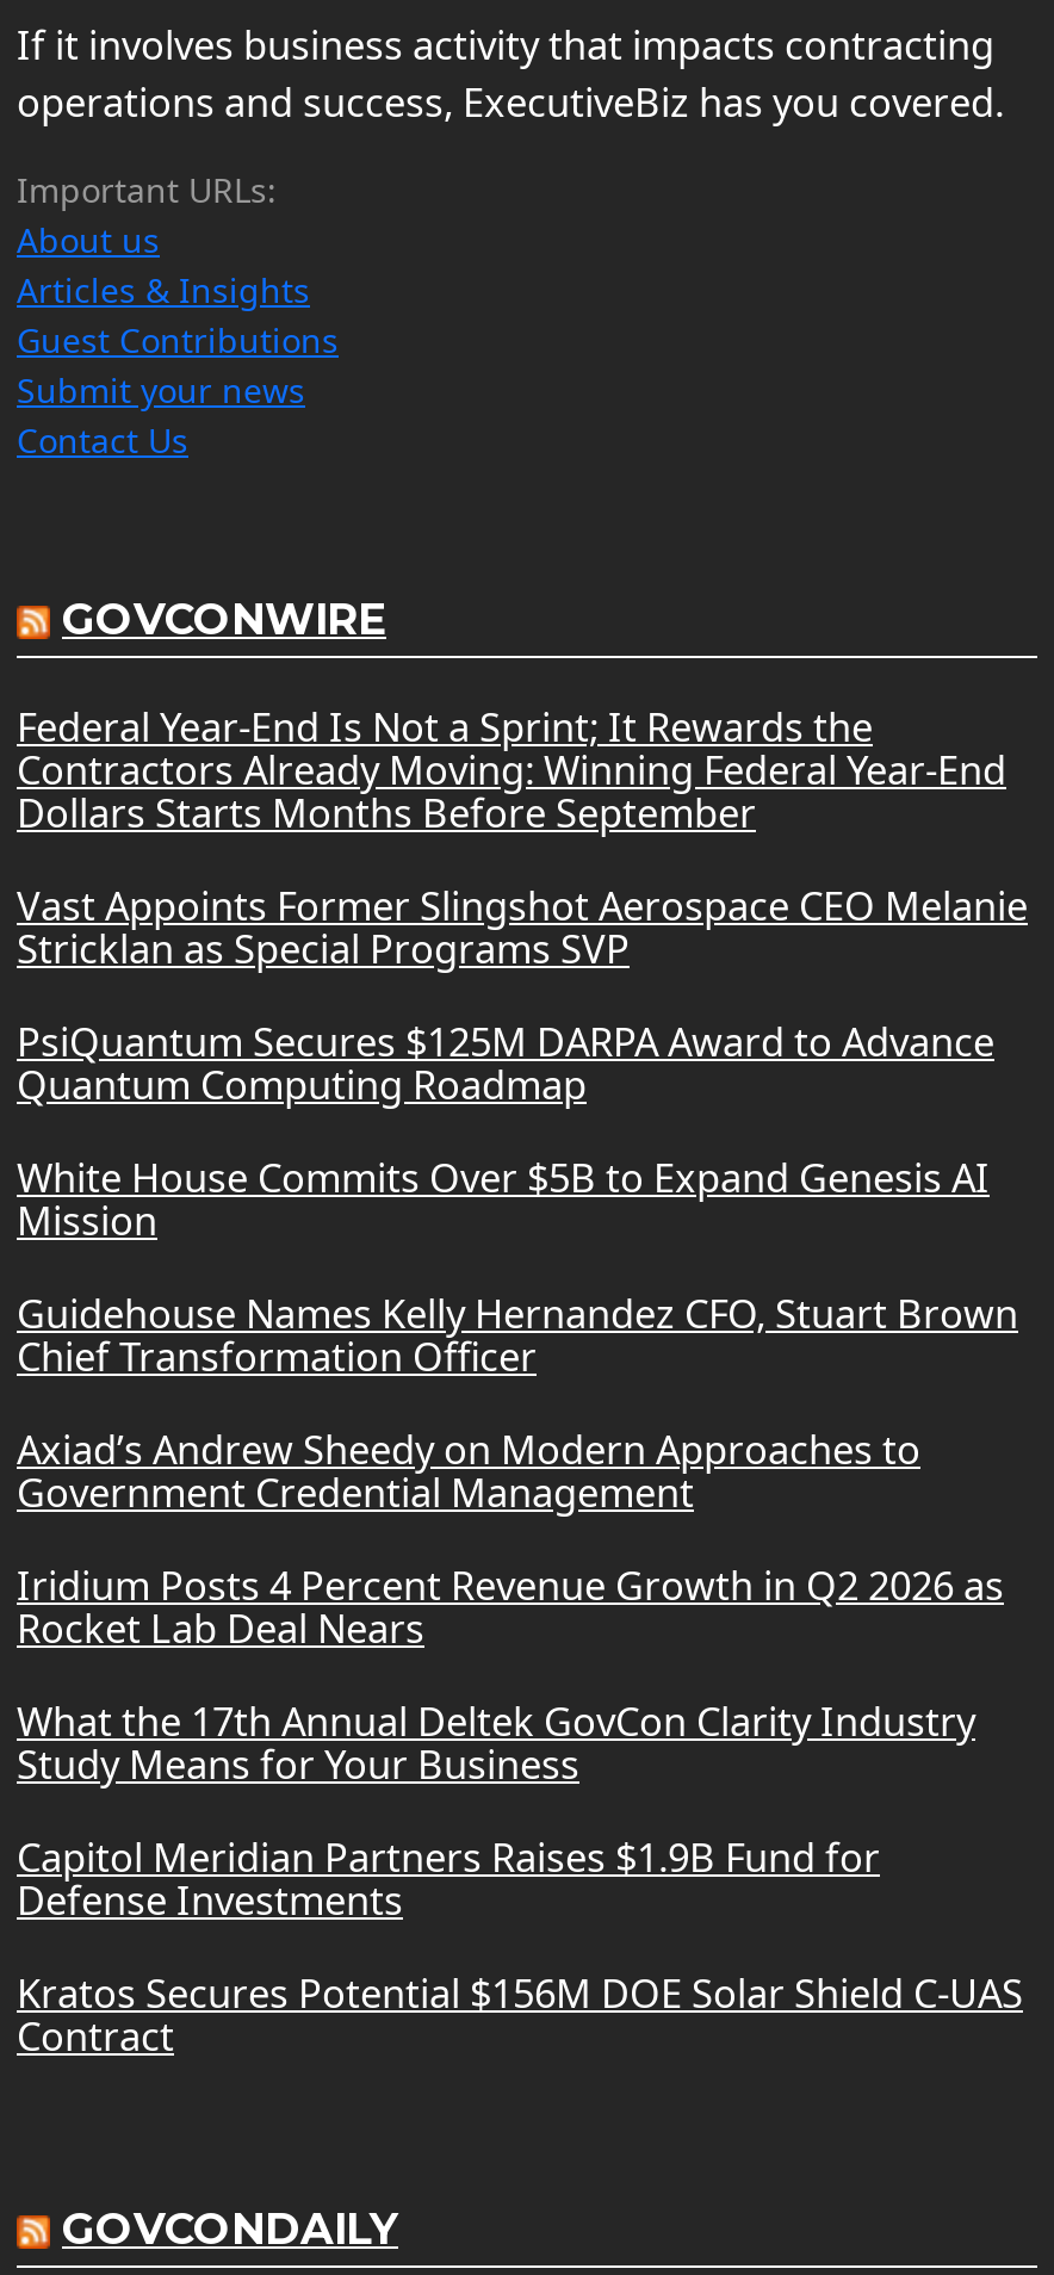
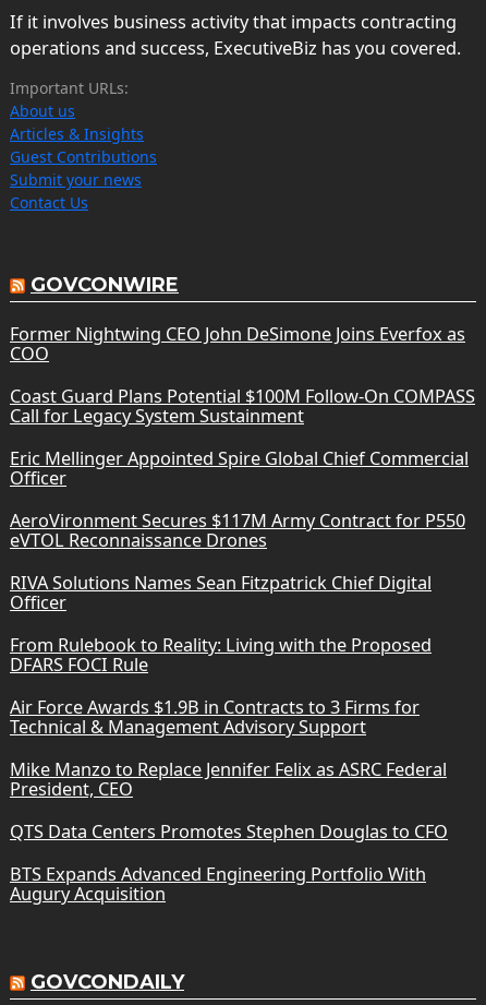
- Federal Year-End Is Not a Sprint; It Rewards the
- Contractors Already Moving: Winning Federal Year-End
- Dollars Starts Months Before September
+ Former Nightwing CEO John DeSimone Joins Everfox as
+ COO

- Vast Appoints Former Slingshot Aerospace CEO Melanie
- Stricklan as Special Programs SVP
+ Coast Guard Plans Potential $100M Follow-On COMPASS
+ Call for Legacy System Sustainment

- PsiQuantum Secures $125M DARPA Award to Advance
- Quantum Computing Roadmap
+ Eric Mellinger Appointed Spire Global Chief Commercial
+ Officer

- White House Commits Over $5B to Expand Genesis AI
- Mission
+ AeroVironment Secures $117M Army Contract for P550
+ eVTOL Reconnaissance Drones

- Guidehouse Names Kelly Hernandez CFO, Stuart Brown
- Chief Transformation Officer
+ RIVA Solutions Names Sean Fitzpatrick Chief Digital
+ Officer

- Axiad’s Andrew Sheedy on Modern Approaches to
- Government Credential Management
+ From Rulebook to Reality: Living with the Proposed
+ DFARS FOCI Rule

- Iridium Posts 4 Percent Revenue Growth in Q2 2026 as
- Rocket Lab Deal Nears
+ Air Force Awards $1.9B in Contracts to 3 Firms for
+ Technical & Management Advisory Support

- What the 17th Annual Deltek GovCon Clarity Industry
- Study Means for Your Business
+ Mike Manzo to Replace Jennifer Felix as ASRC Federal
+ President, CEO

- Capitol Meridian Partners Raises $1.9B Fund for
- Defense Investments
+ QTS Data Centers Promotes Stephen Douglas to CFO

- Kratos Secures Potential $156M DOE Solar Shield C-UAS
- Contract
+ BTS Expands Advanced Engineering Portfolio With
+ Augury Acquisition
